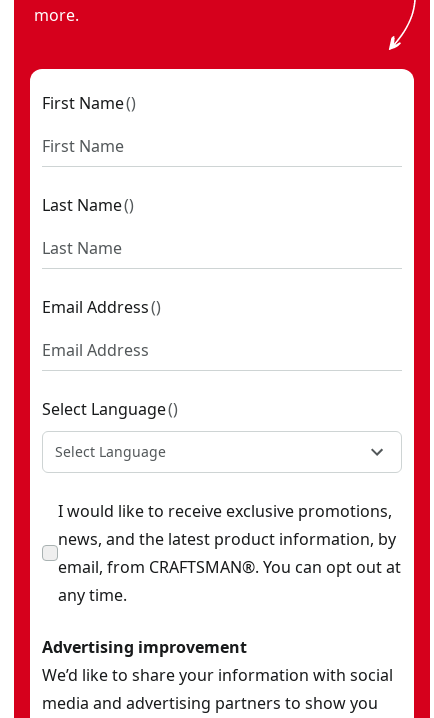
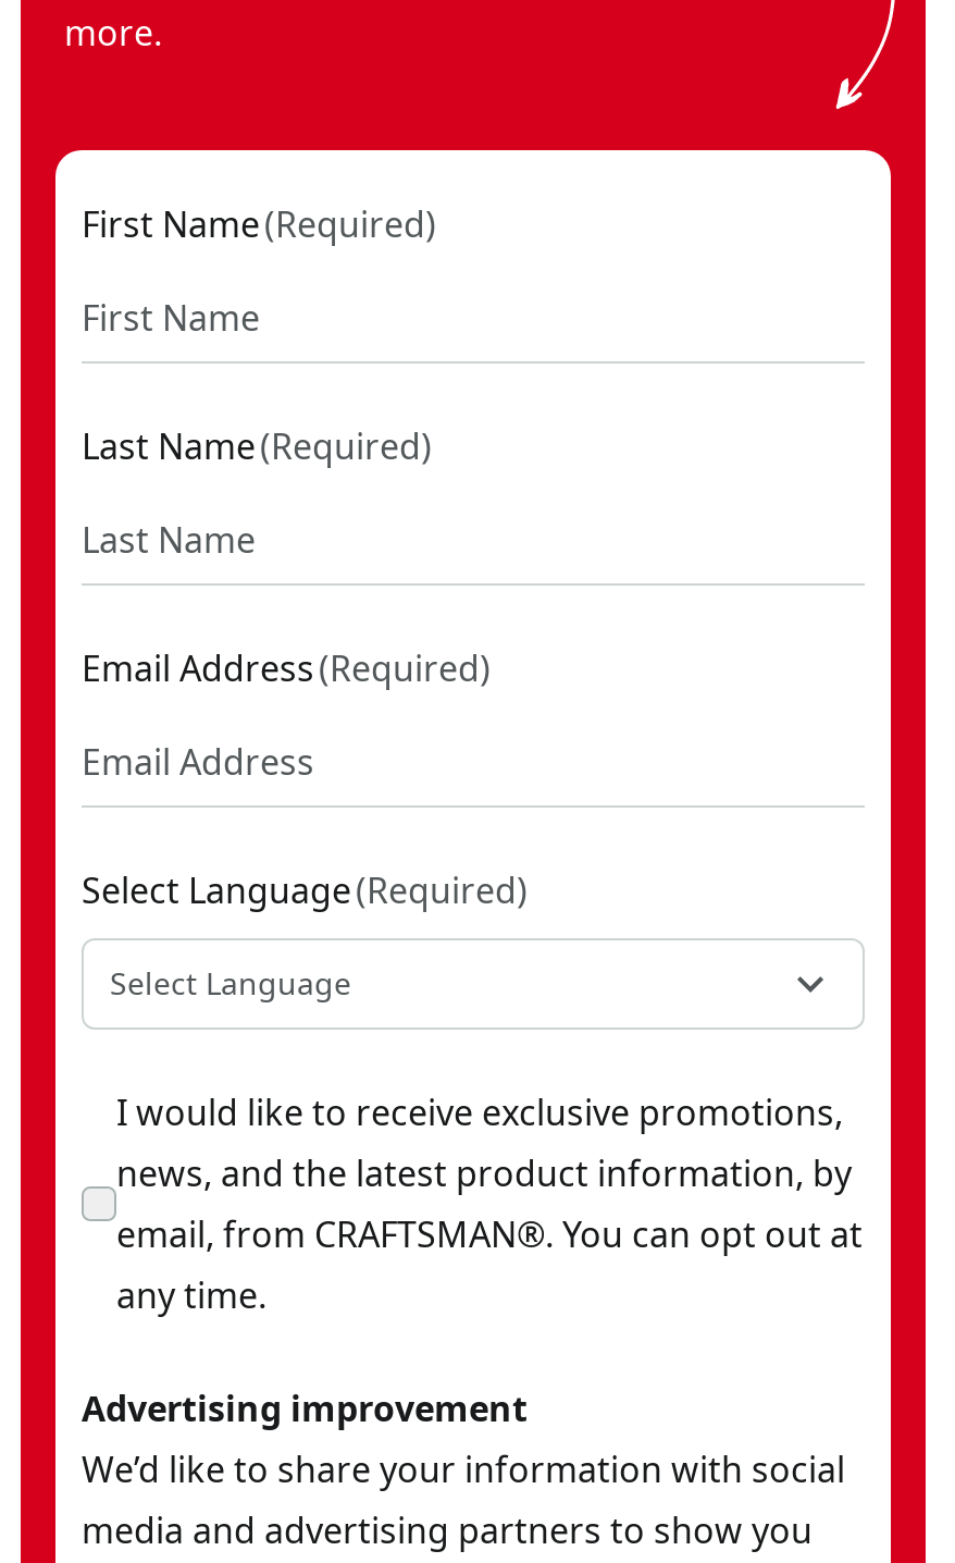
- First Name ()
+ First Name (Required)

- Last Name ()
+ Last Name (Required)

- Email Address ()
+ Email Address (Required)

- Select Language ()
+ Select Language (Required)
